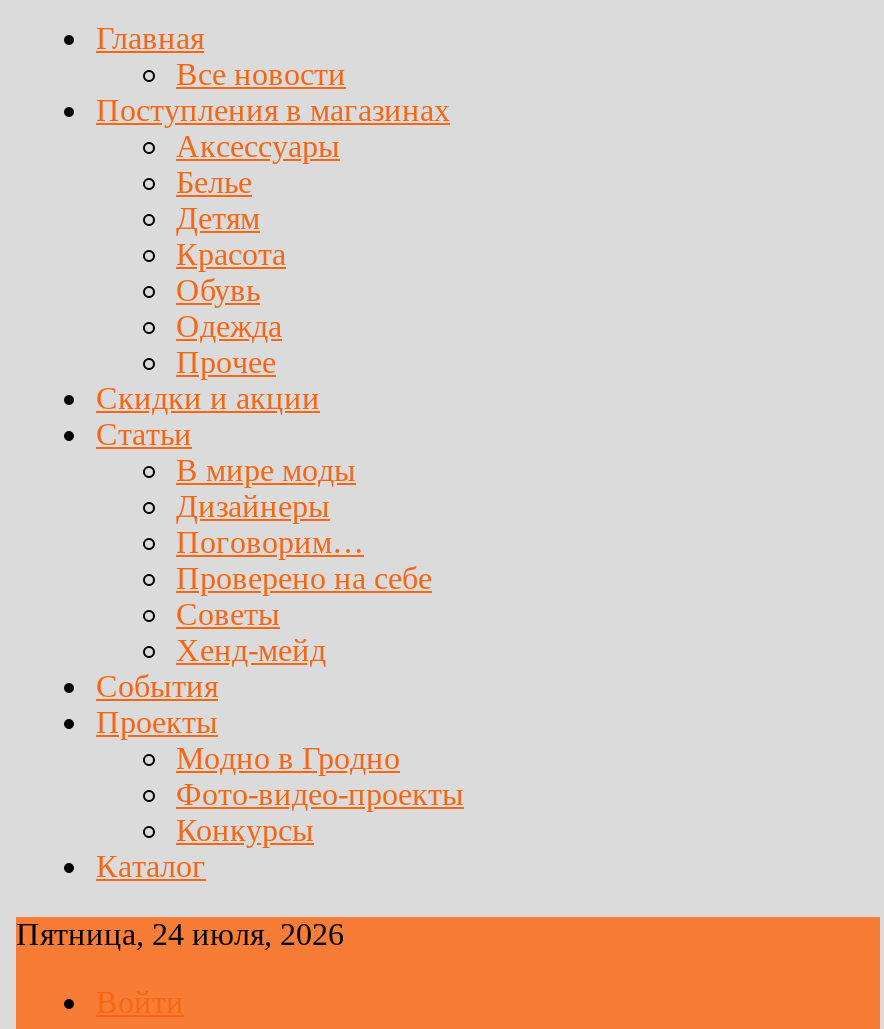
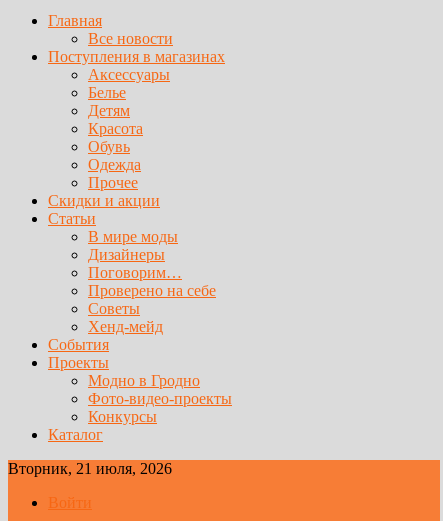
- Пятница, 24 июля, 2026
+ Вторник, 21 июля, 2026
